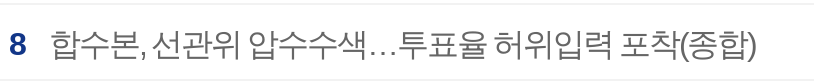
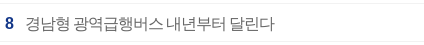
- 합수본, 선관위 압수수색…투표율 허위입력 포착(종합)
+ 경남형 광역급행버스 내년부터 달린다
